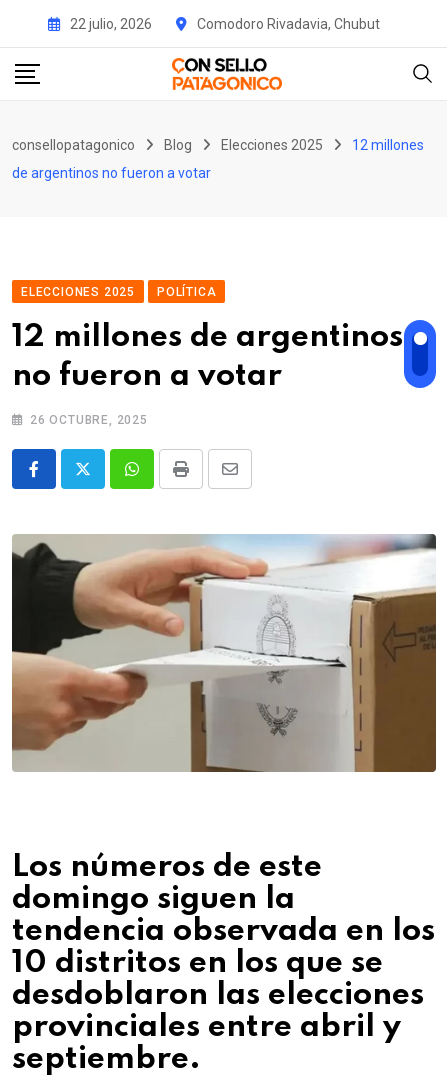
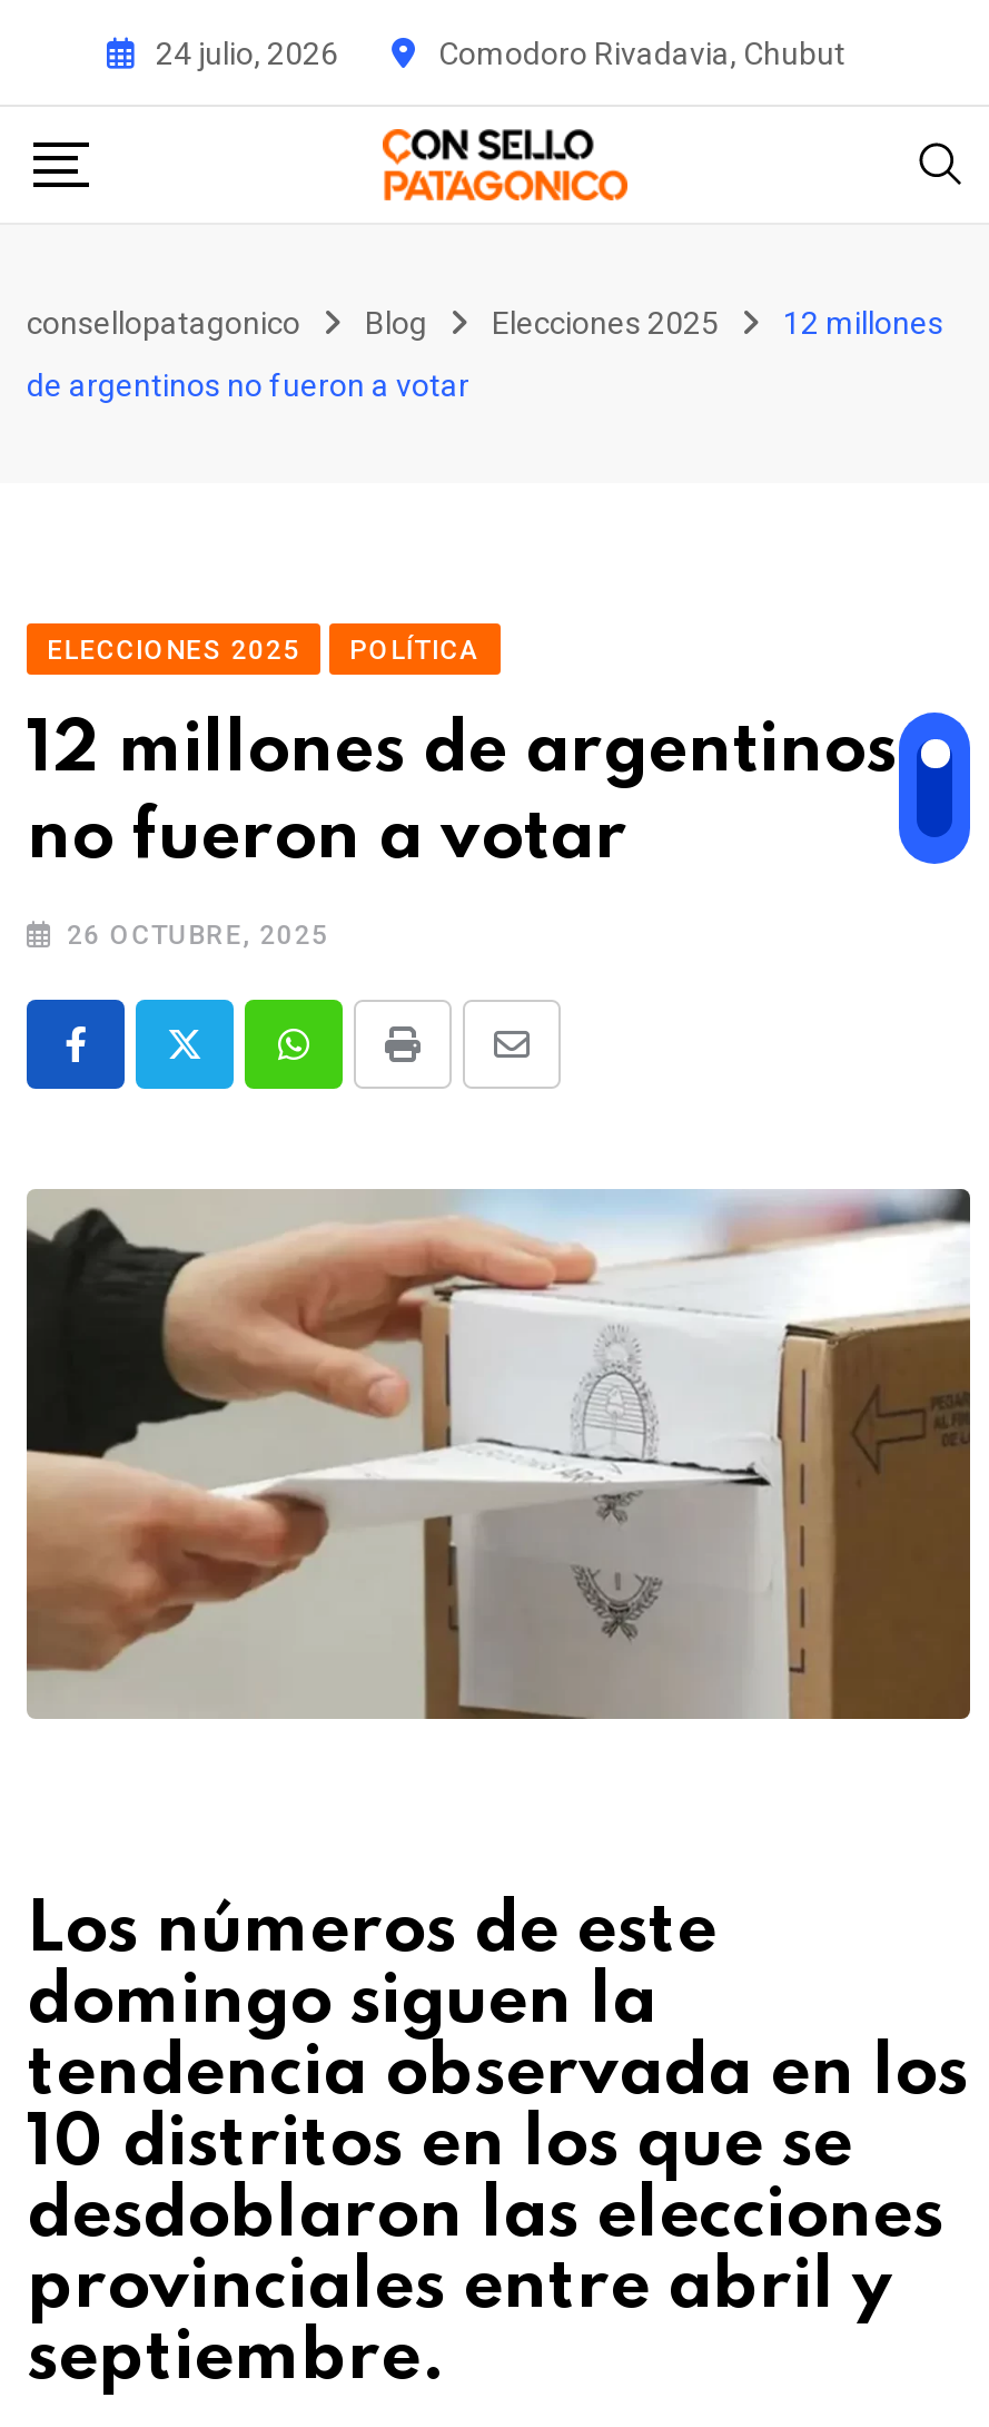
- 22 julio, 2026
+ 24 julio, 2026
